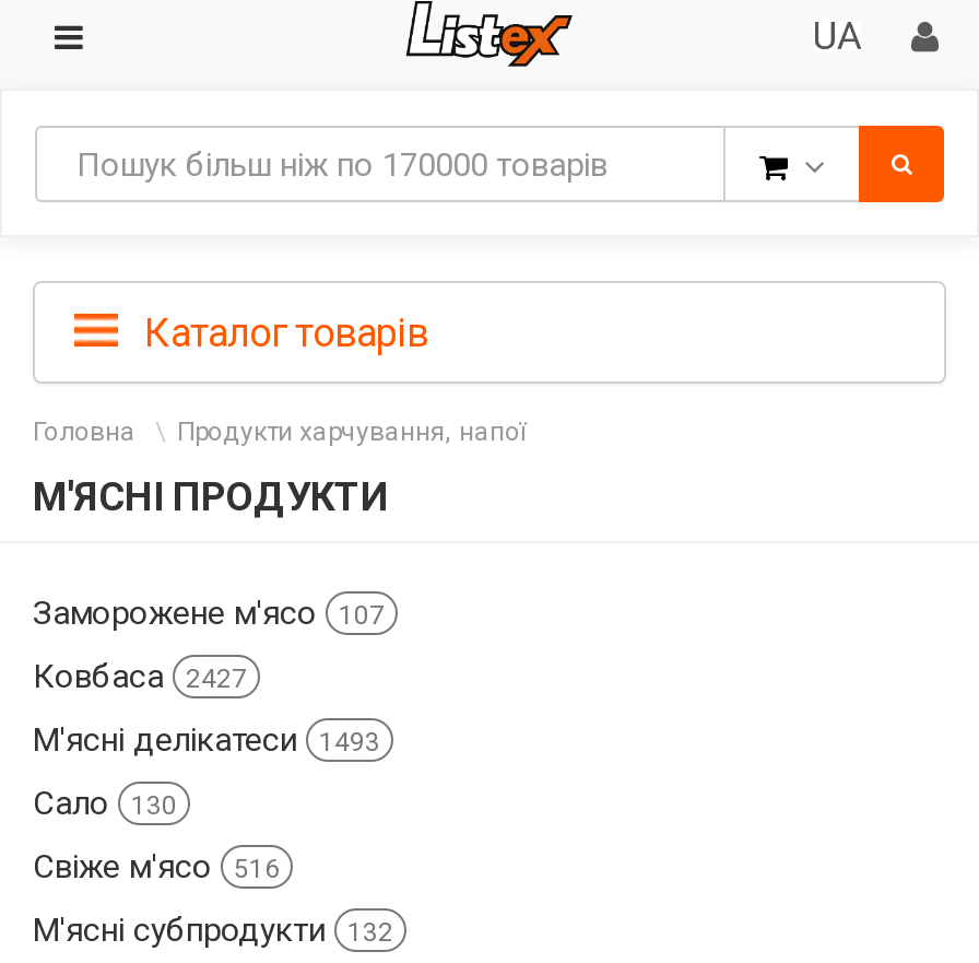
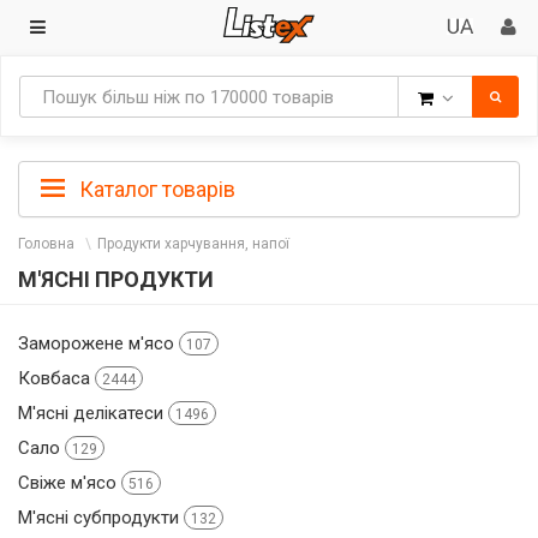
- Ковбаса 2427
+ Ковбаса 2444

- М'ясні делікатеси 1493
+ М'ясні делікатеси 1496

- Сало 130
+ Сало 129
